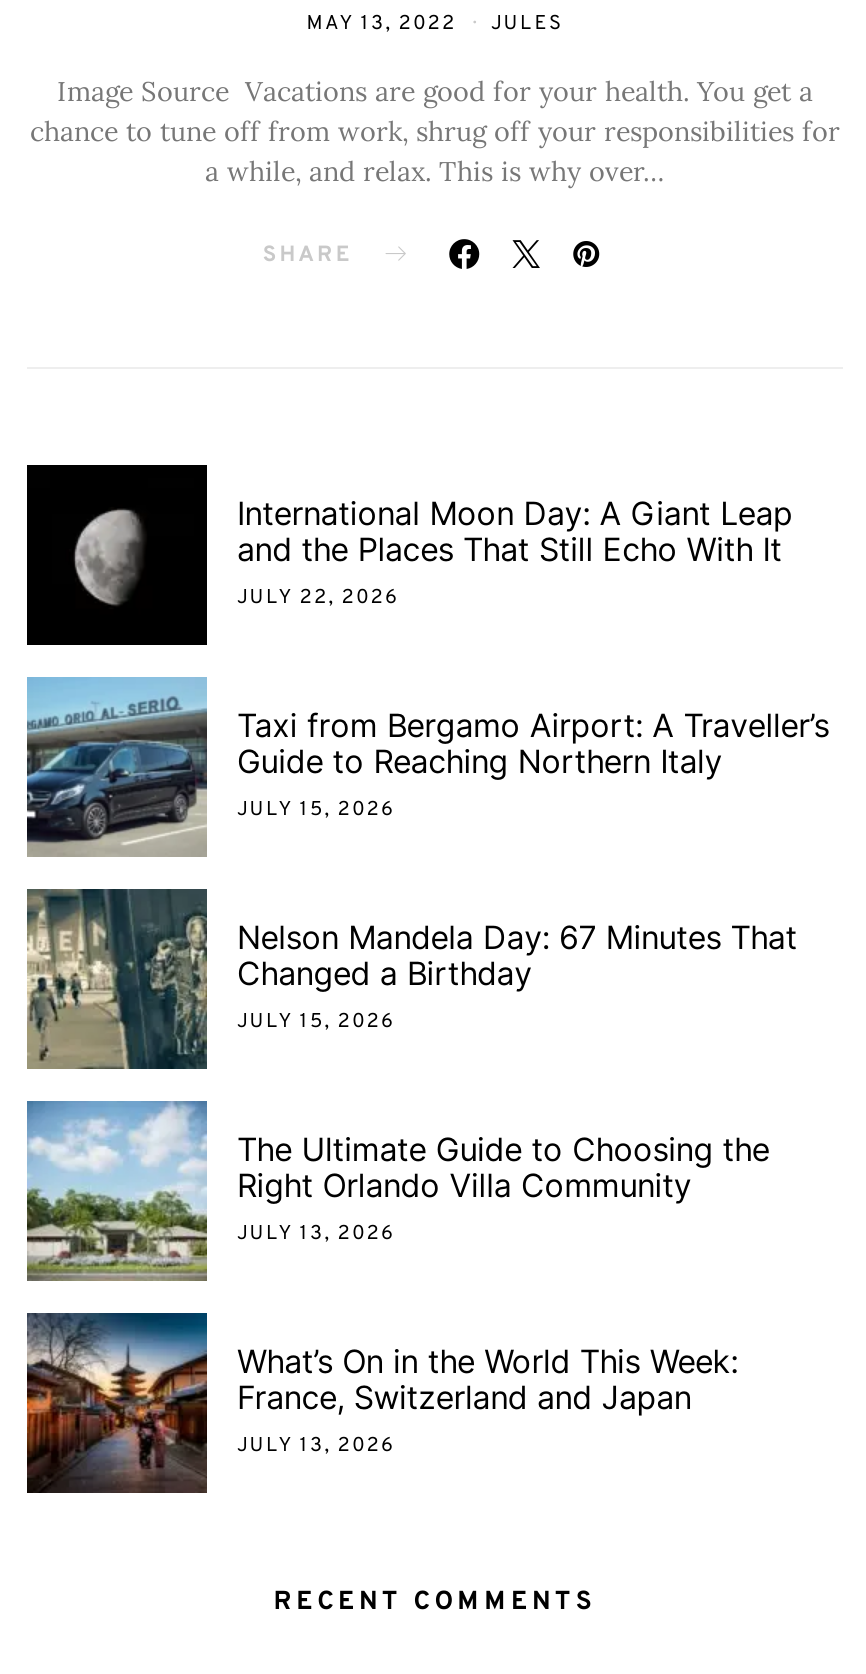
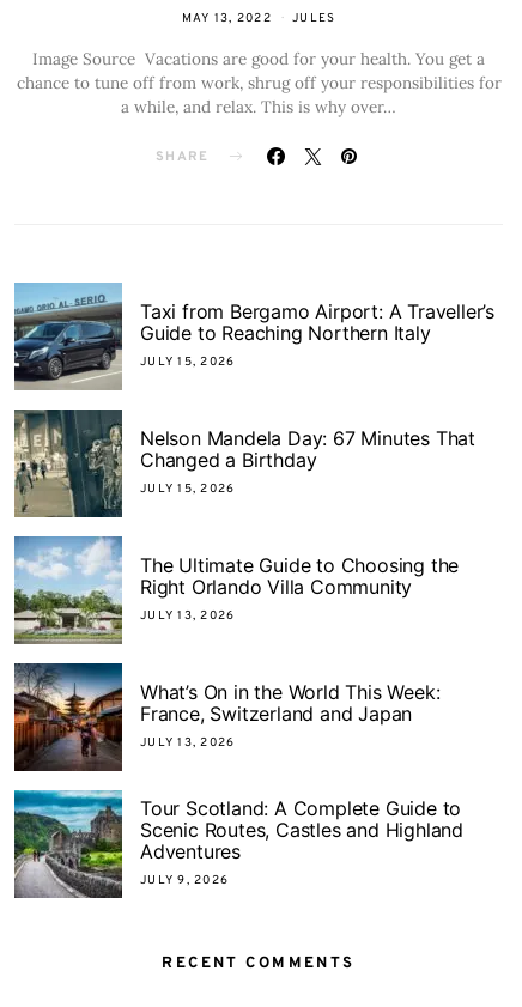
- [image]
- International Moon Day: A Giant Leap
- and the Places That Still Echo With It
- JULY 22, 2026

moved up: [image] | Taxi from Bergamo Airport: A Traveller’s | Guide to Reaching Northern Italy | ... | France, Switzerland and Japan | JULY 13, 2026

+ [image]
+ Tour Scotland: A Complete Guide to
+ Scenic Routes, Castles and Highland
+ Adventures
+ JULY 9, 2026
